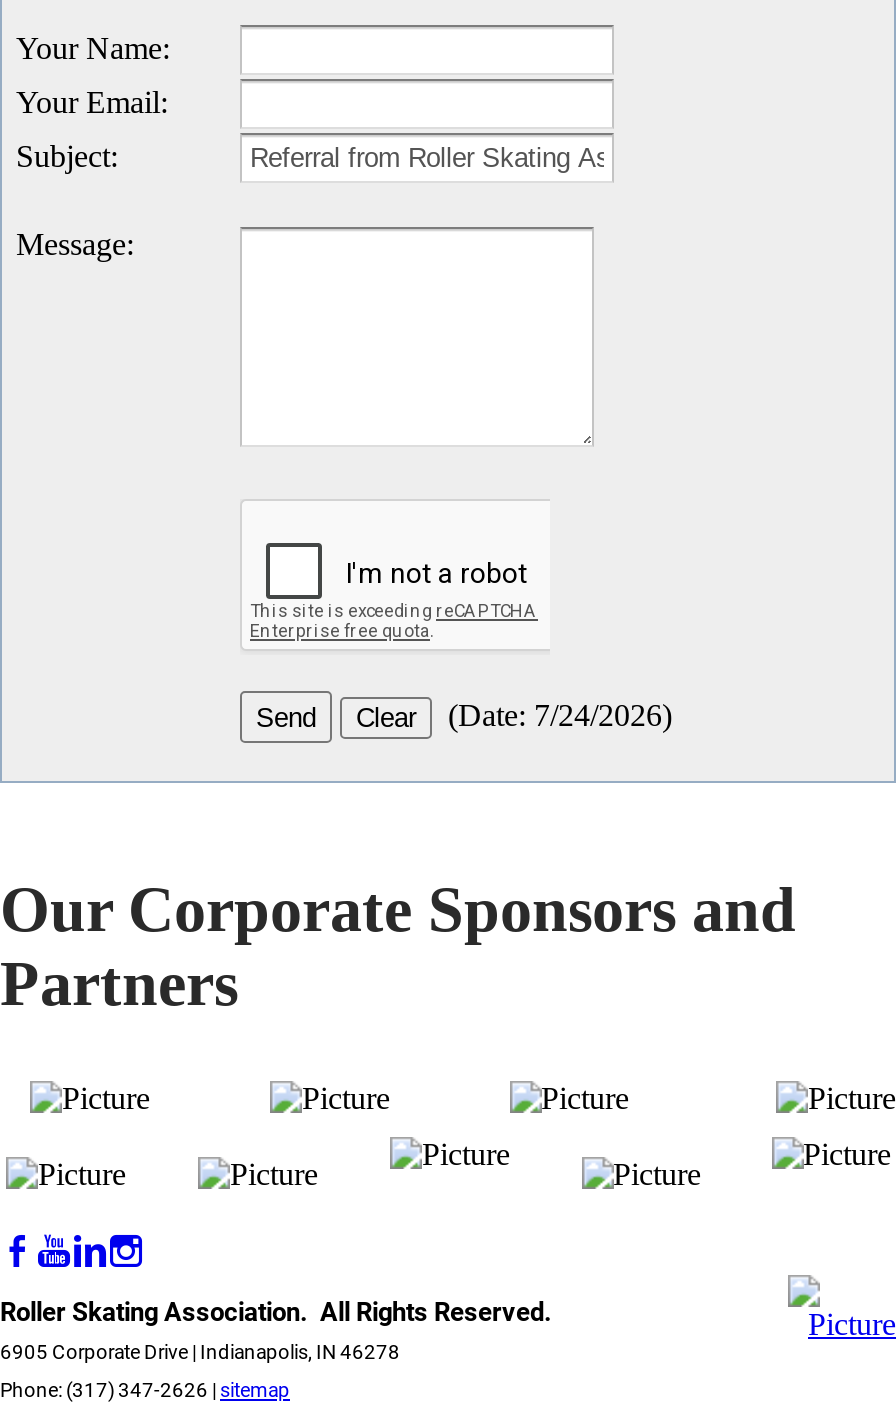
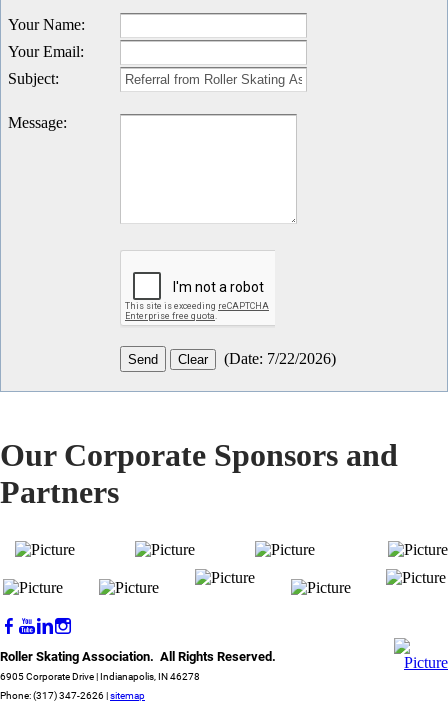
- (Date: 7/24/2026)
+ (Date: 7/22/2026)
